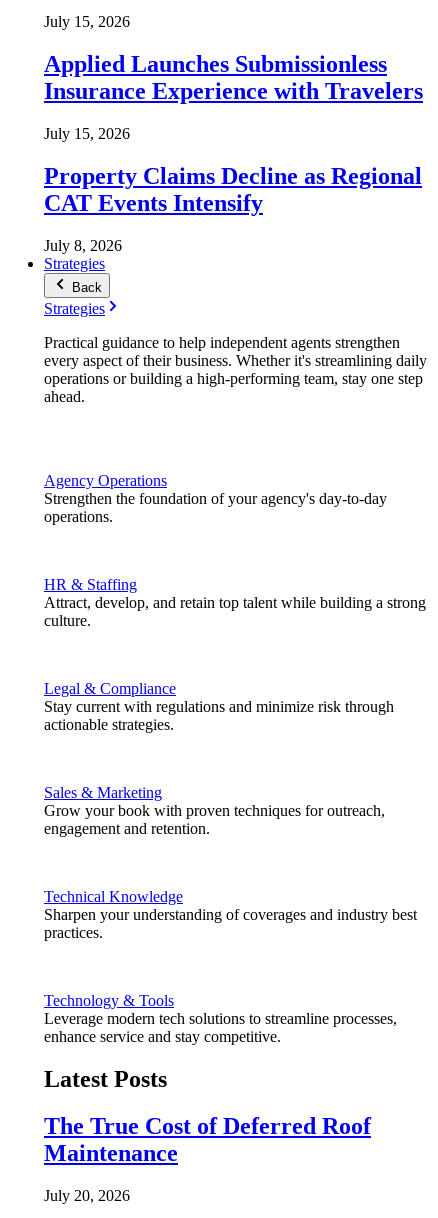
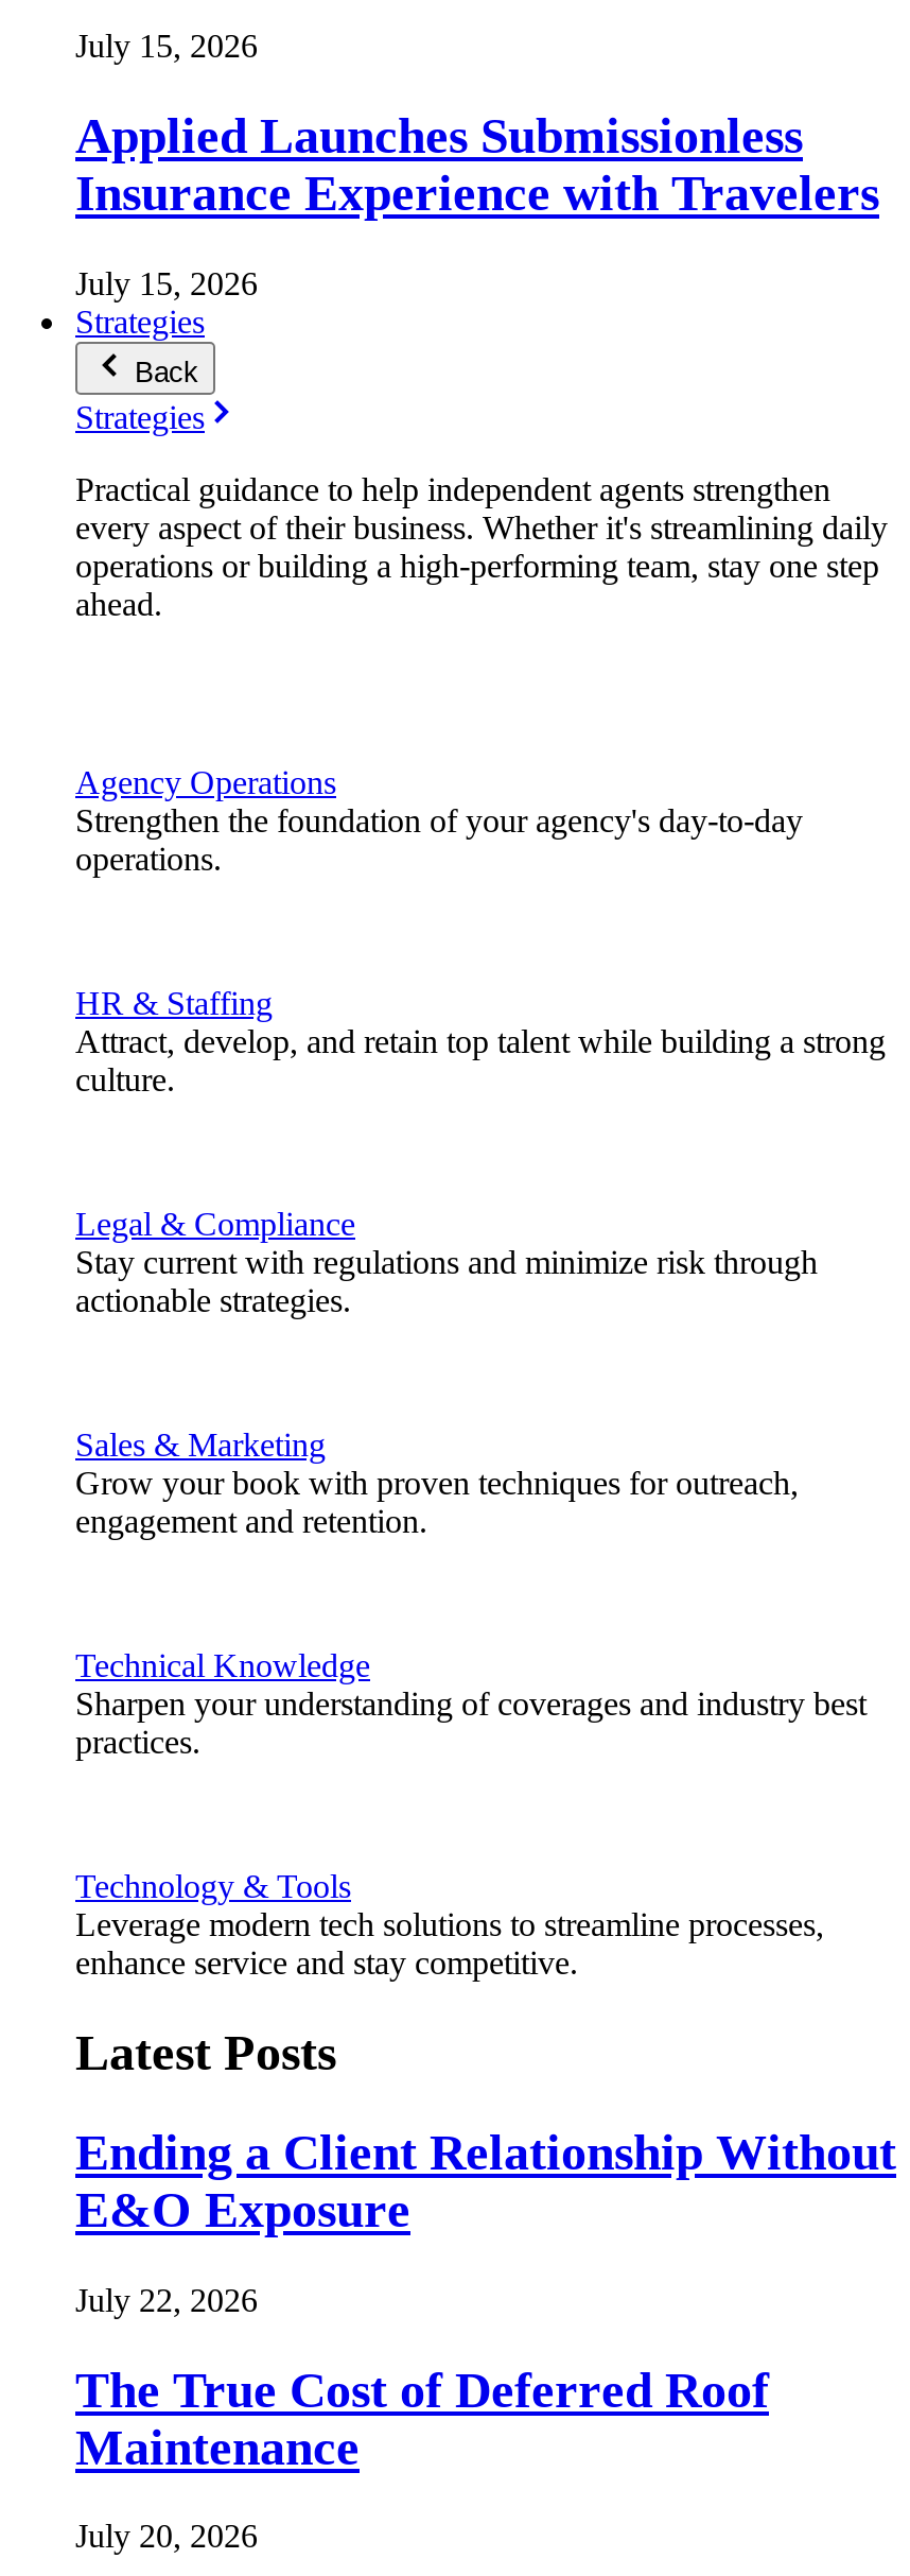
- Property Claims Decline as Regional
- CAT Events Intensify
- July 8, 2026

moved up: Strategies | Back | Strategies | ... | enhance service and stay competitive. | Latest Posts

+ Ending a Client Relationship Without
+ E&O Exposure
+ July 22, 2026
